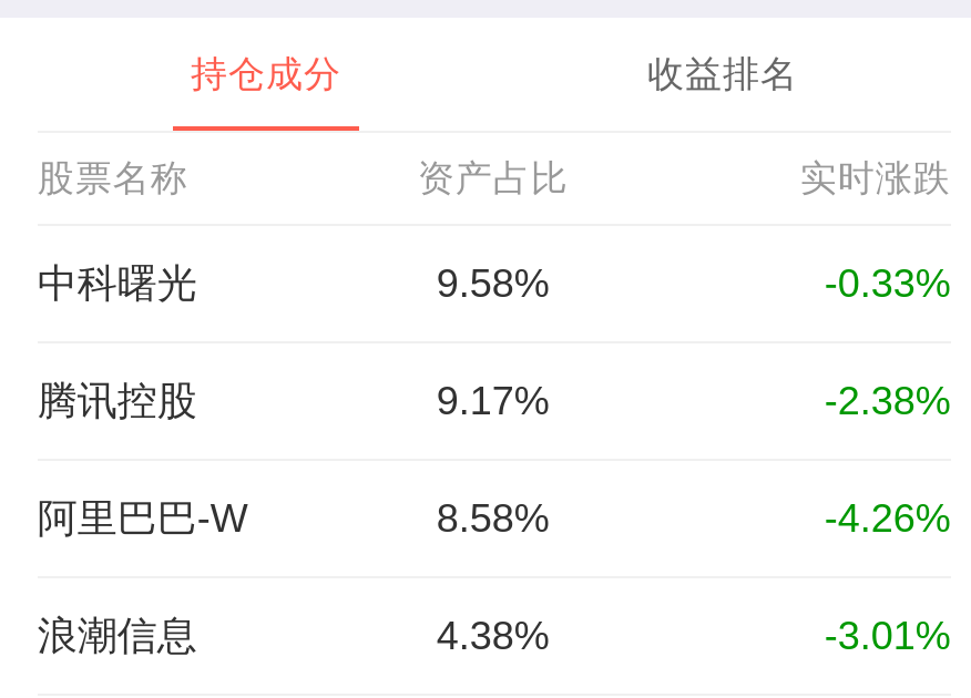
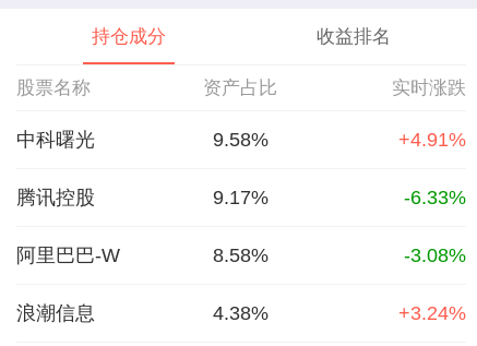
- -0.33%
+ +4.91%

- -2.38%
+ -6.33%

- -4.26%
+ -3.08%

- -3.01%
+ +3.24%
